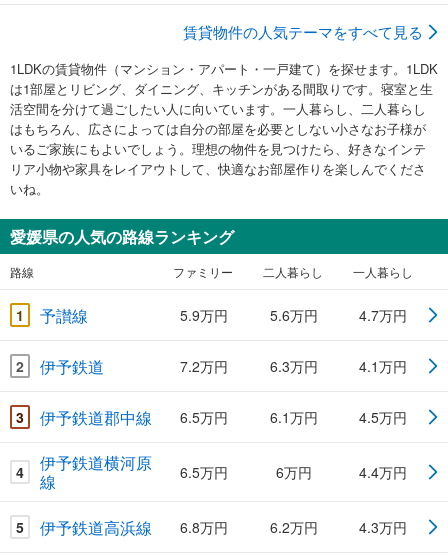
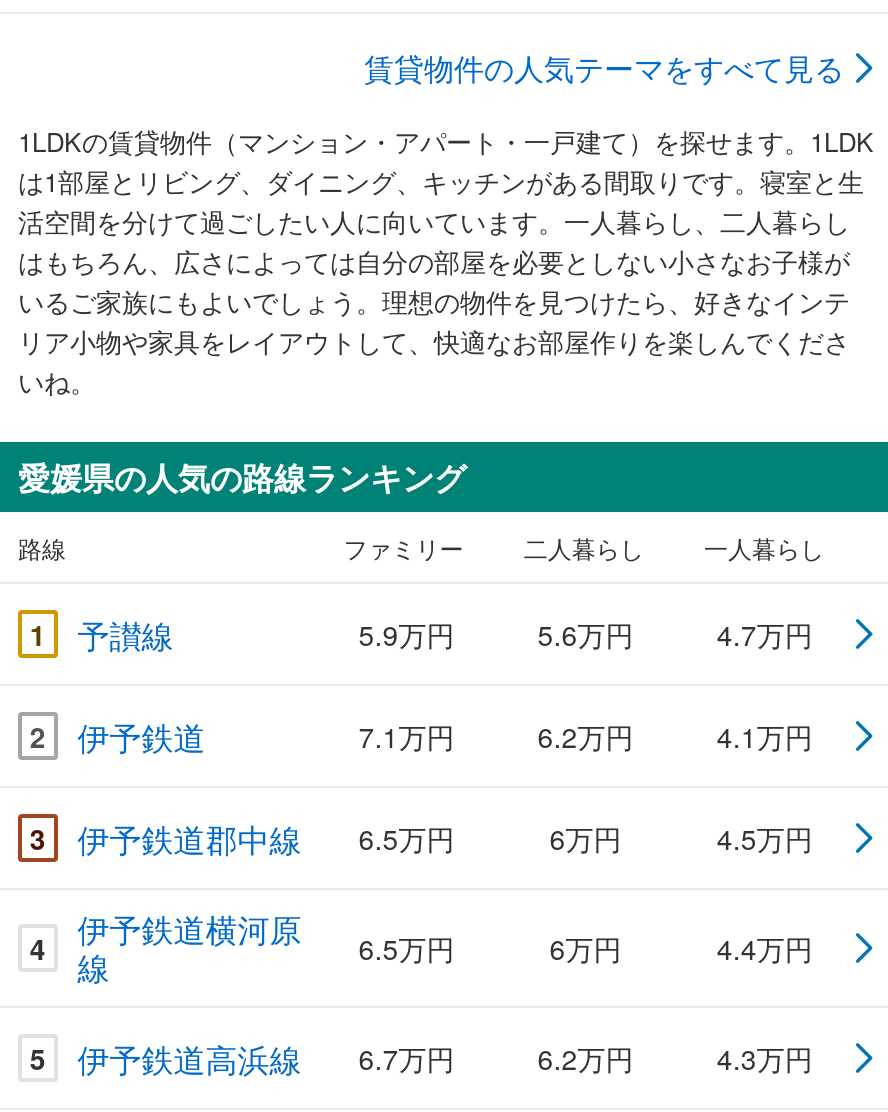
- 7.2万円
+ 7.1万円

- 6.3万円
+ 6.2万円

- 6.1万円
+ 6万円

- 5 伊予鉄道高浜線 6.8万円
+ 5 伊予鉄道高浜線 6.7万円
